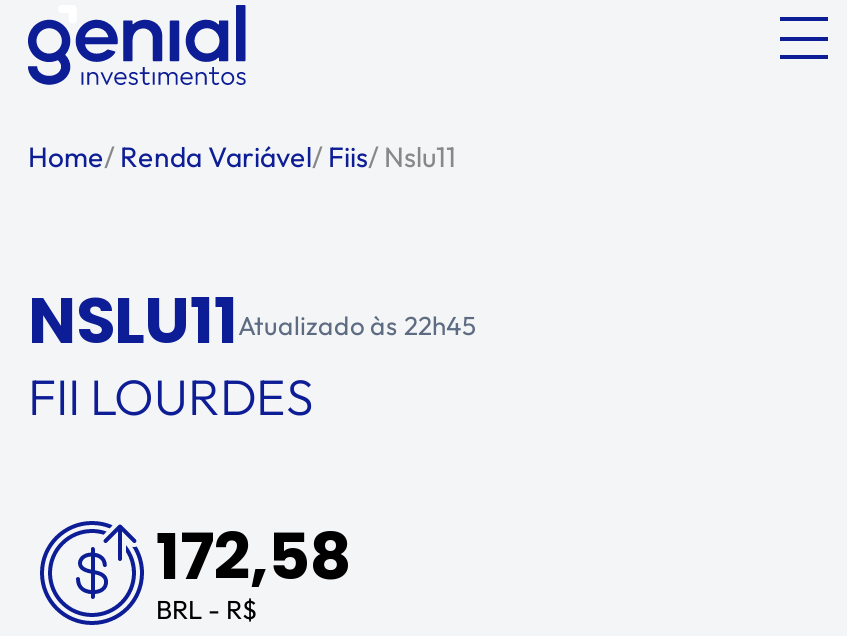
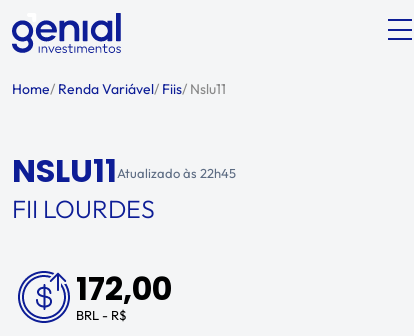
- 172,58
+ 172,00
